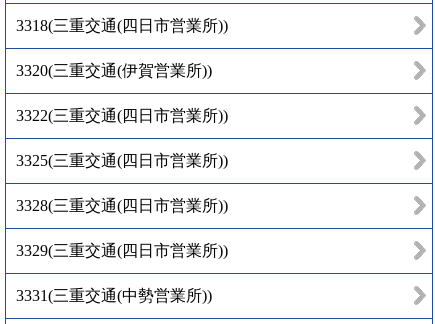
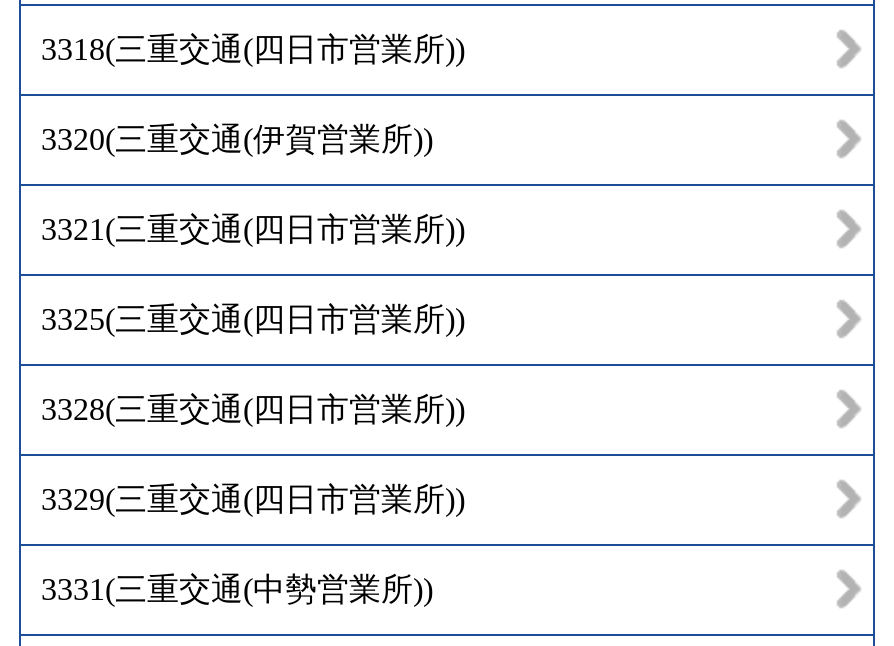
- 3322 (三重交通(四日市営業所))
+ 3321 (三重交通(四日市営業所))
